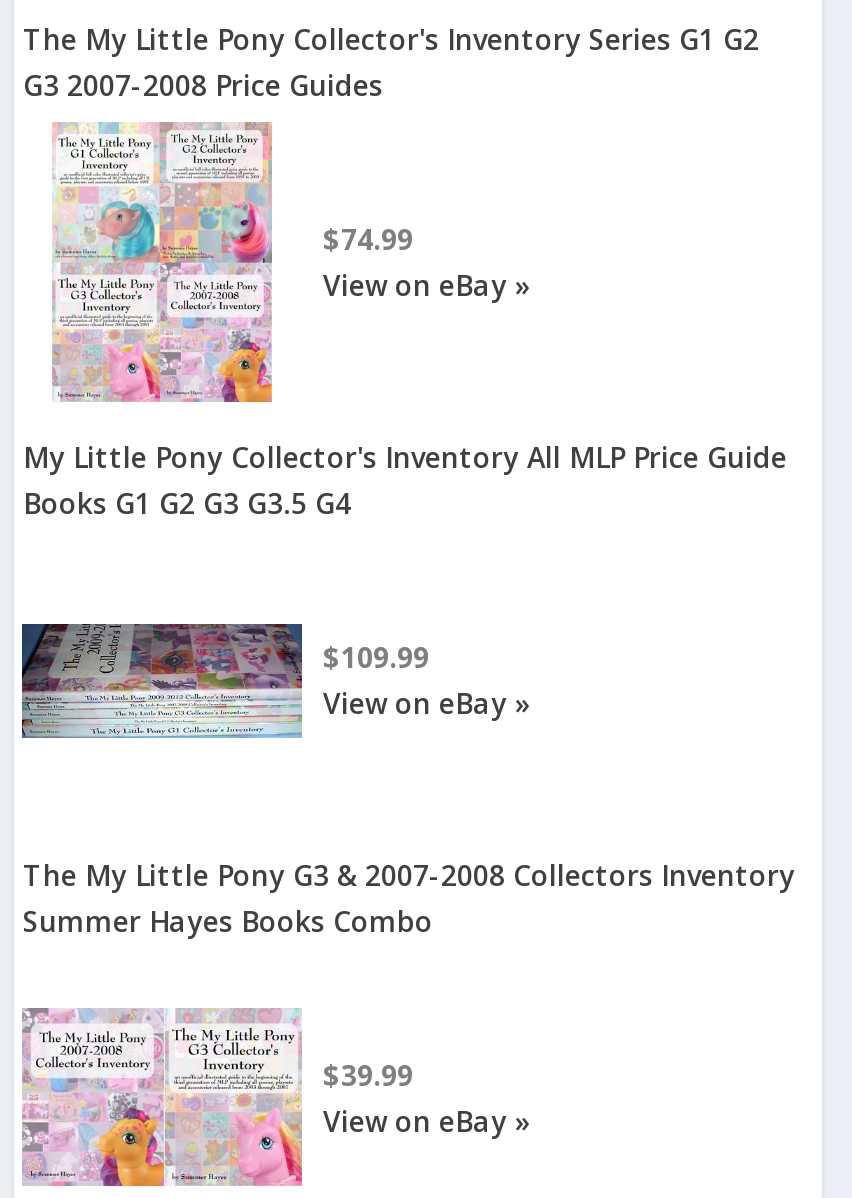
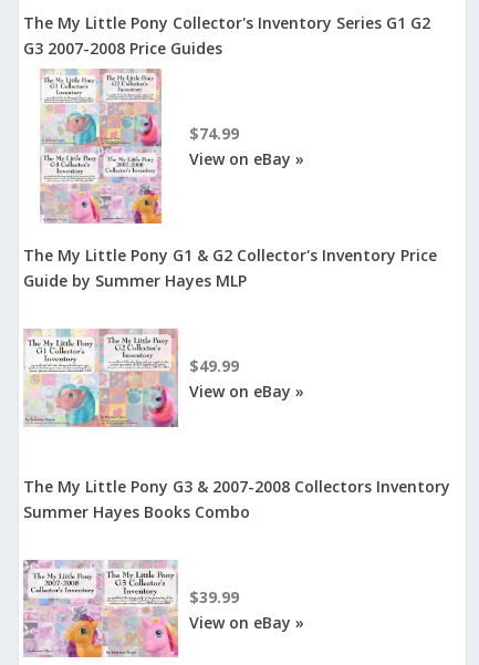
- My Little Pony Collector's Inventory All MLP Price Guide
- Books G1 G2 G3 G3.5 G4
+ The My Little Pony G1 & G2 Collector's Inventory Price
+ Guide by Summer Hayes MLP

- [image]
- $109.99
+ [image]
+ $49.99
